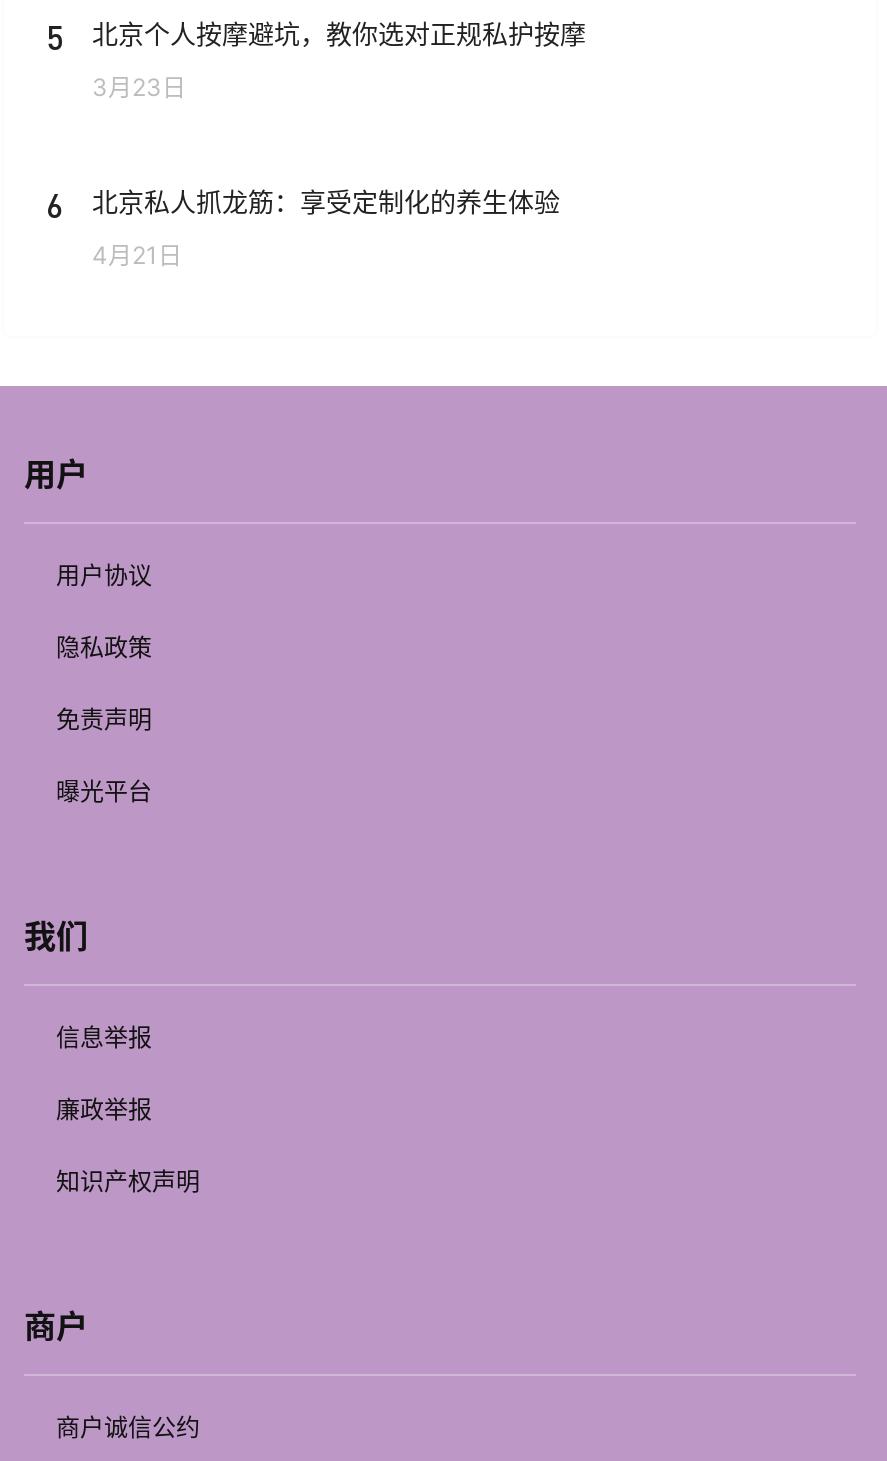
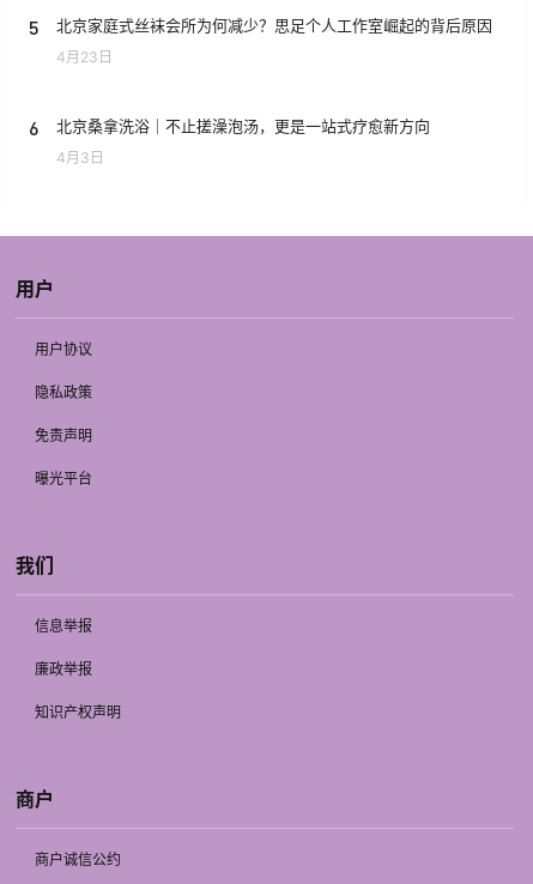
- 北京个人按摩避坑，教你选对正规私护按摩
+ 北京家庭式丝袜会所为何减少？思足个人工作室崛起的背后原因

- 3月23日
+ 4月23日

- 北京私人抓龙筋：享受定制化的养生体验
+ 北京桑拿洗浴｜不止搓澡泡汤，更是一站式疗愈新方向

- 4月21日
+ 4月3日
